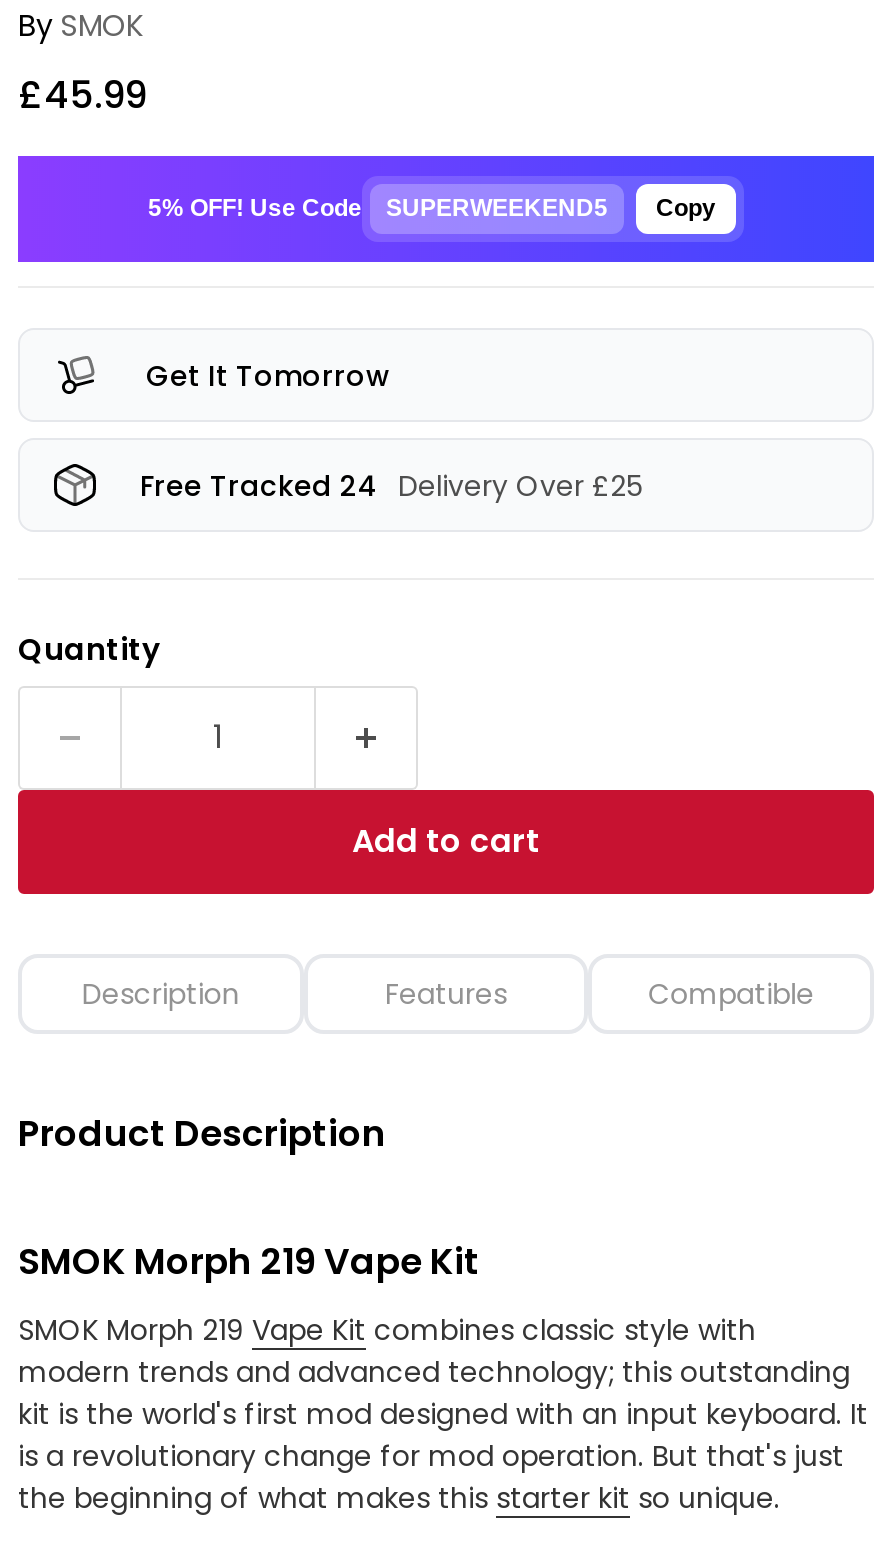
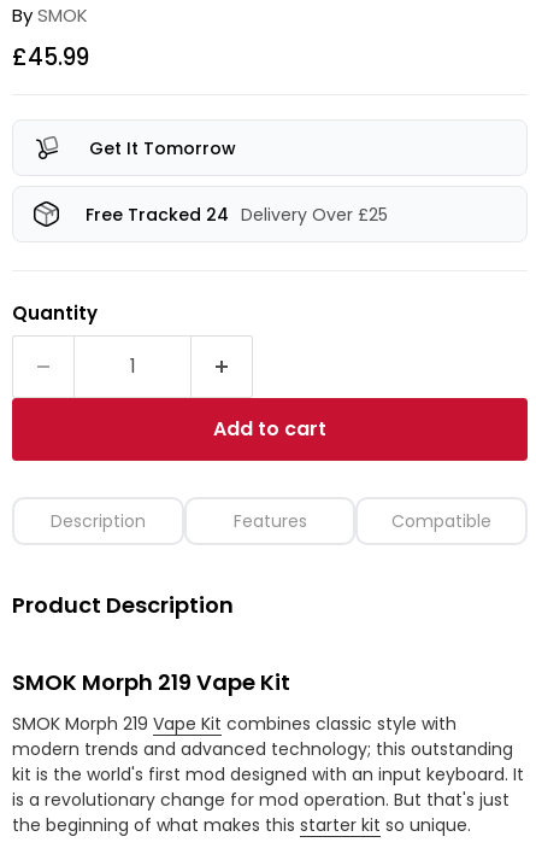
- [image]
- 5% OFF! Use Code
- SUPERWEEKEND5
- Copy
